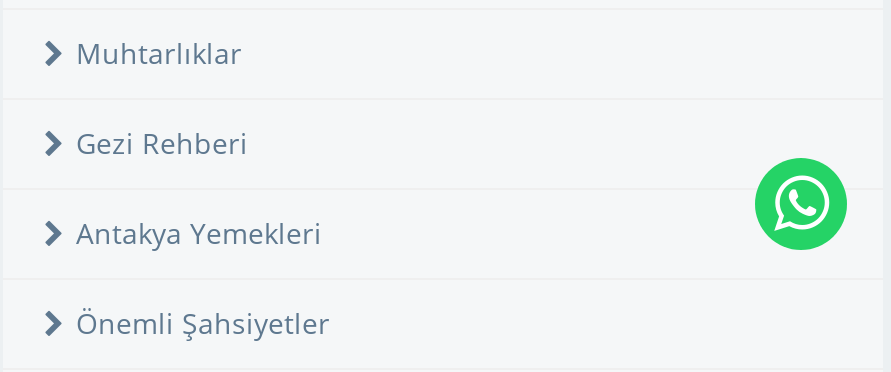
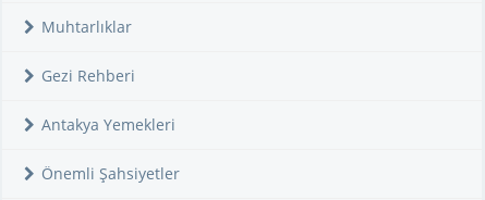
- [image]
